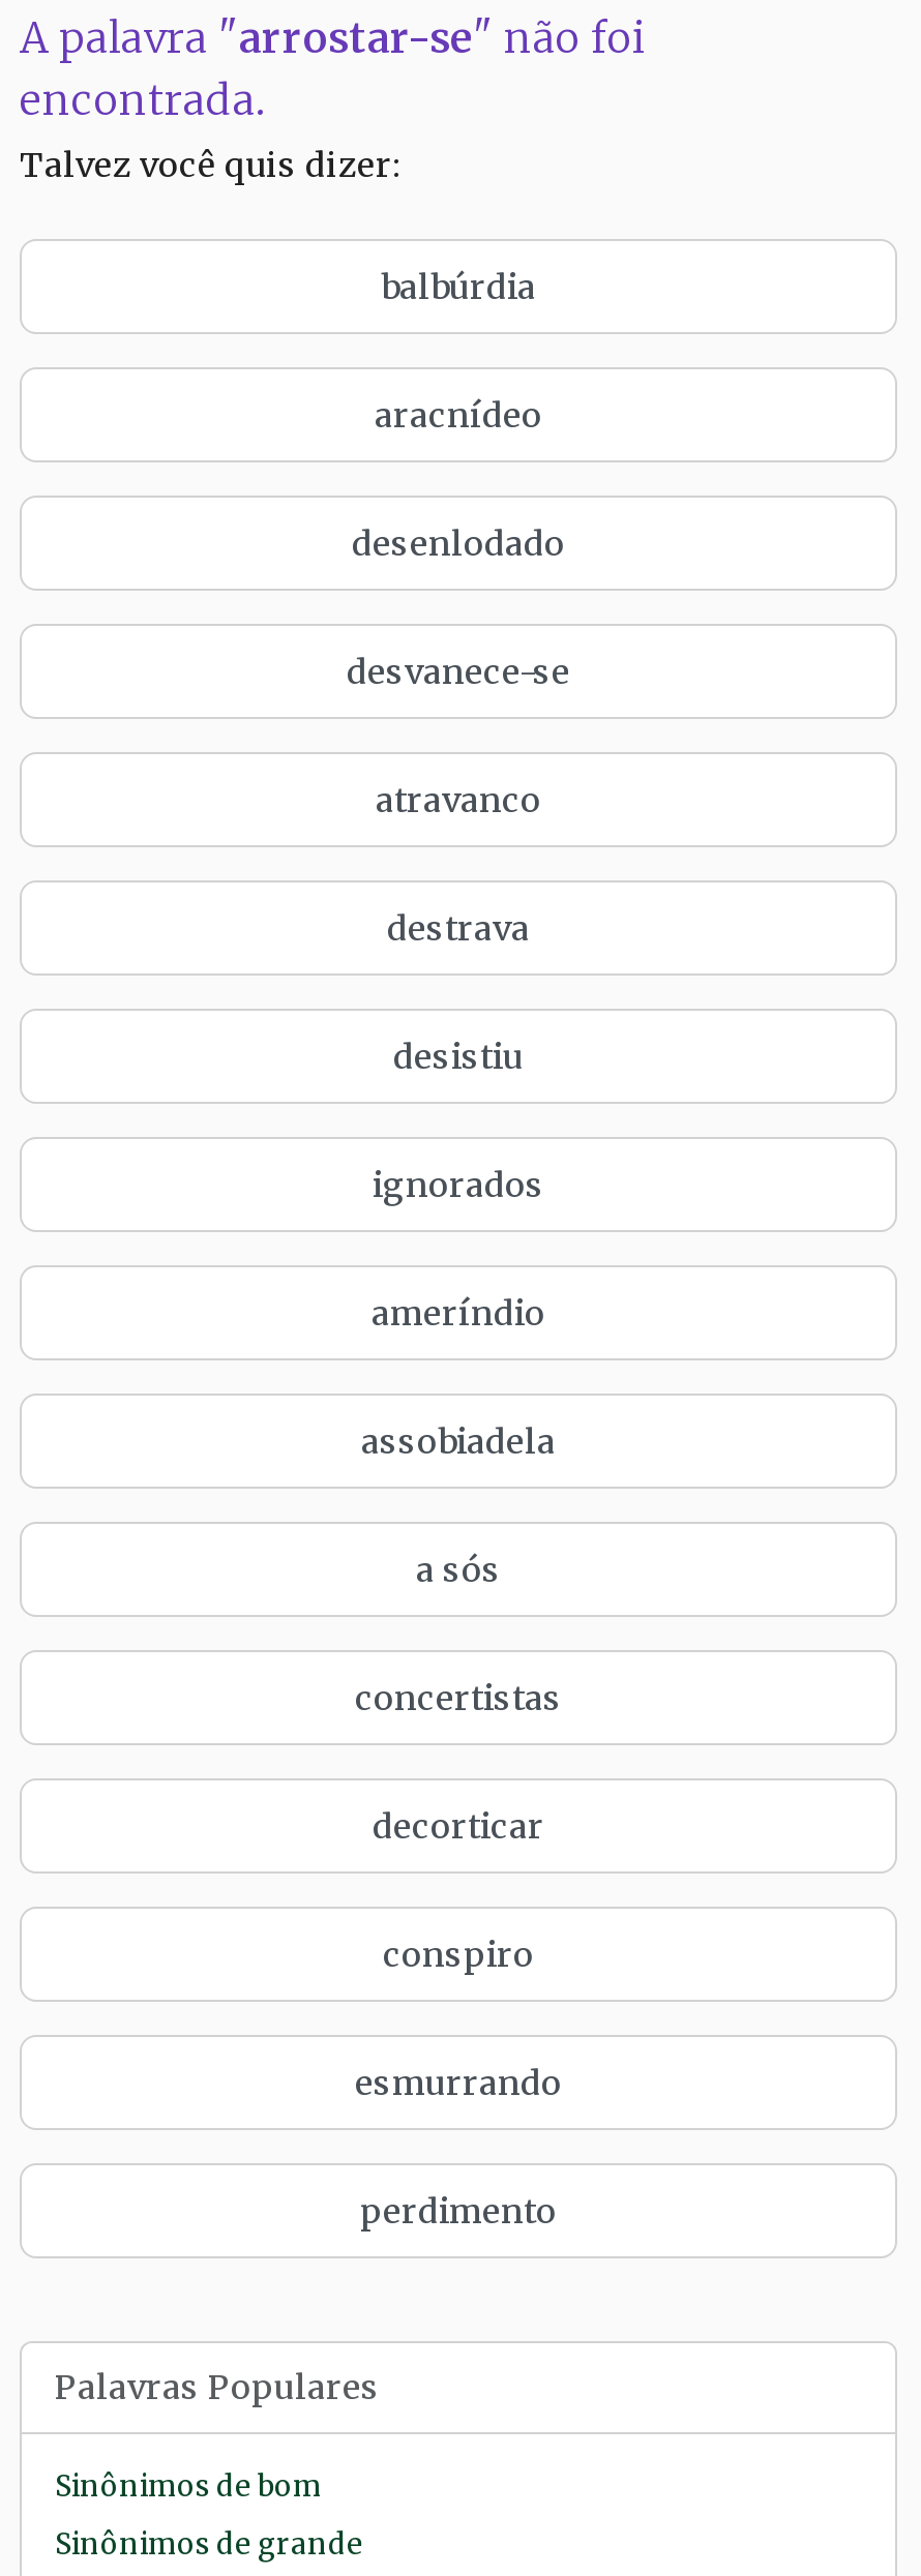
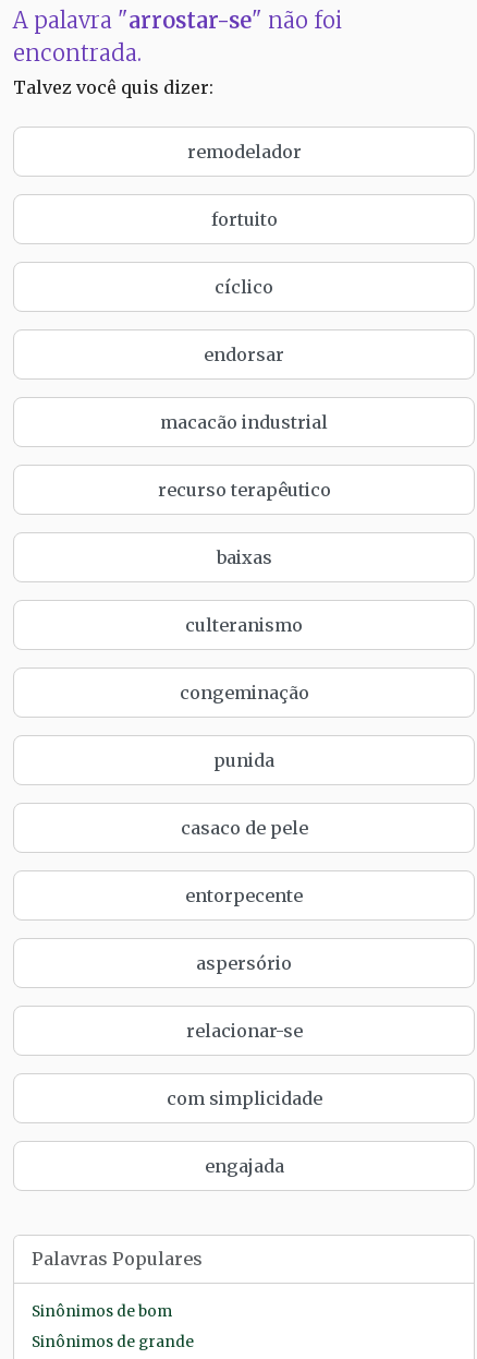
- balbúrdia
+ remodelador

- aracnídeo
+ fortuito

- desenlodado
+ cíclico

- desvanece-se
+ endorsar

- atravanco
+ macacão industrial

- destrava
+ recurso terapêutico

- desistiu
+ baixas

- ignorados
+ culteranismo

- ameríndio
+ congeminação

- assobiadela
+ punida

- a sós
+ casaco de pele

- concertistas
+ entorpecente

- decorticar
+ aspersório

- conspiro
+ relacionar-se

- esmurrando
+ com simplicidade

- perdimento
+ engajada
